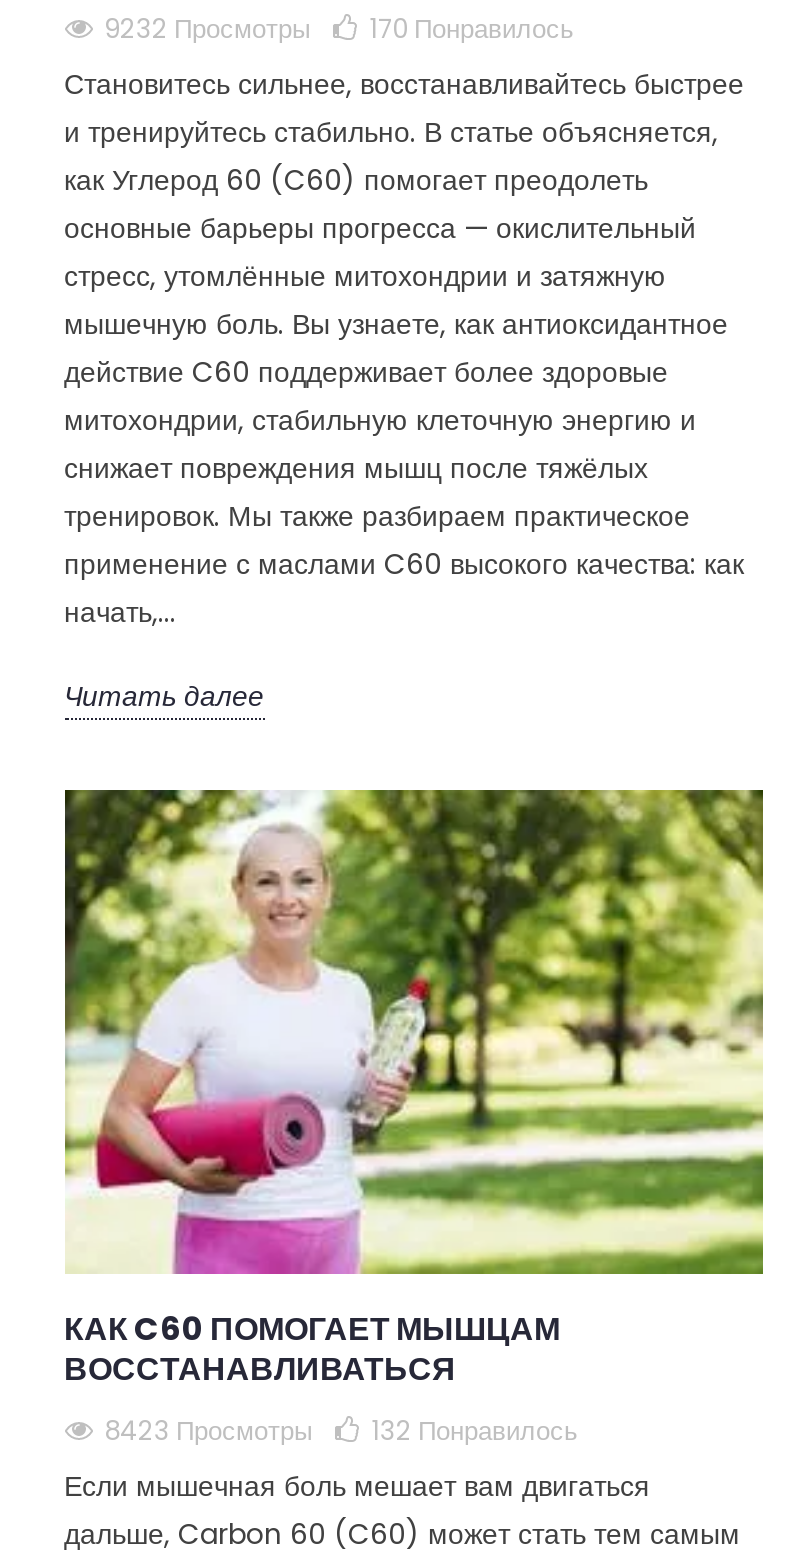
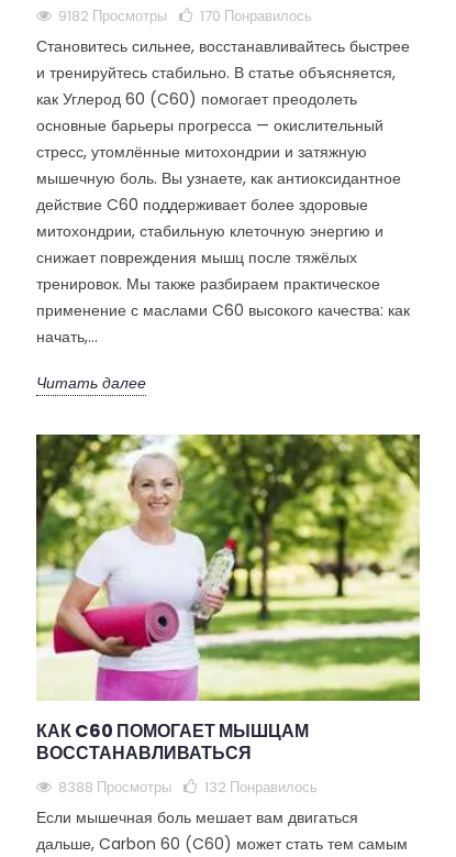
- 9232 Просмотры 170 Понравилось
+ 9182 Просмотры 170 Понравилось

- 8423 Просмотры 132 Понравилось
+ 8388 Просмотры 132 Понравилось
